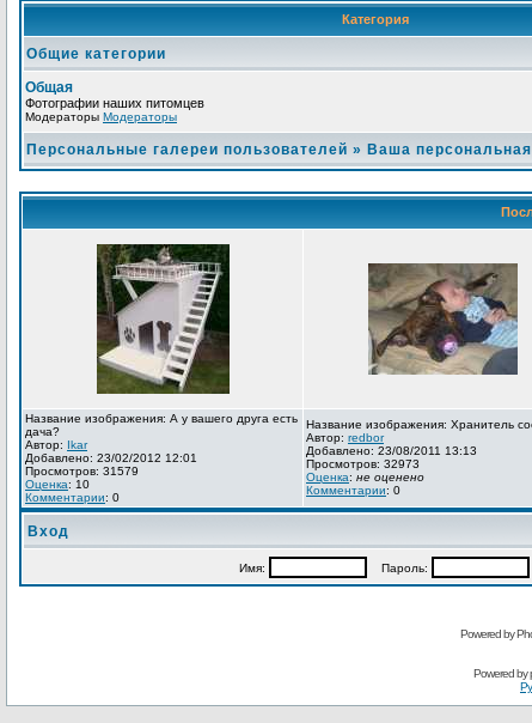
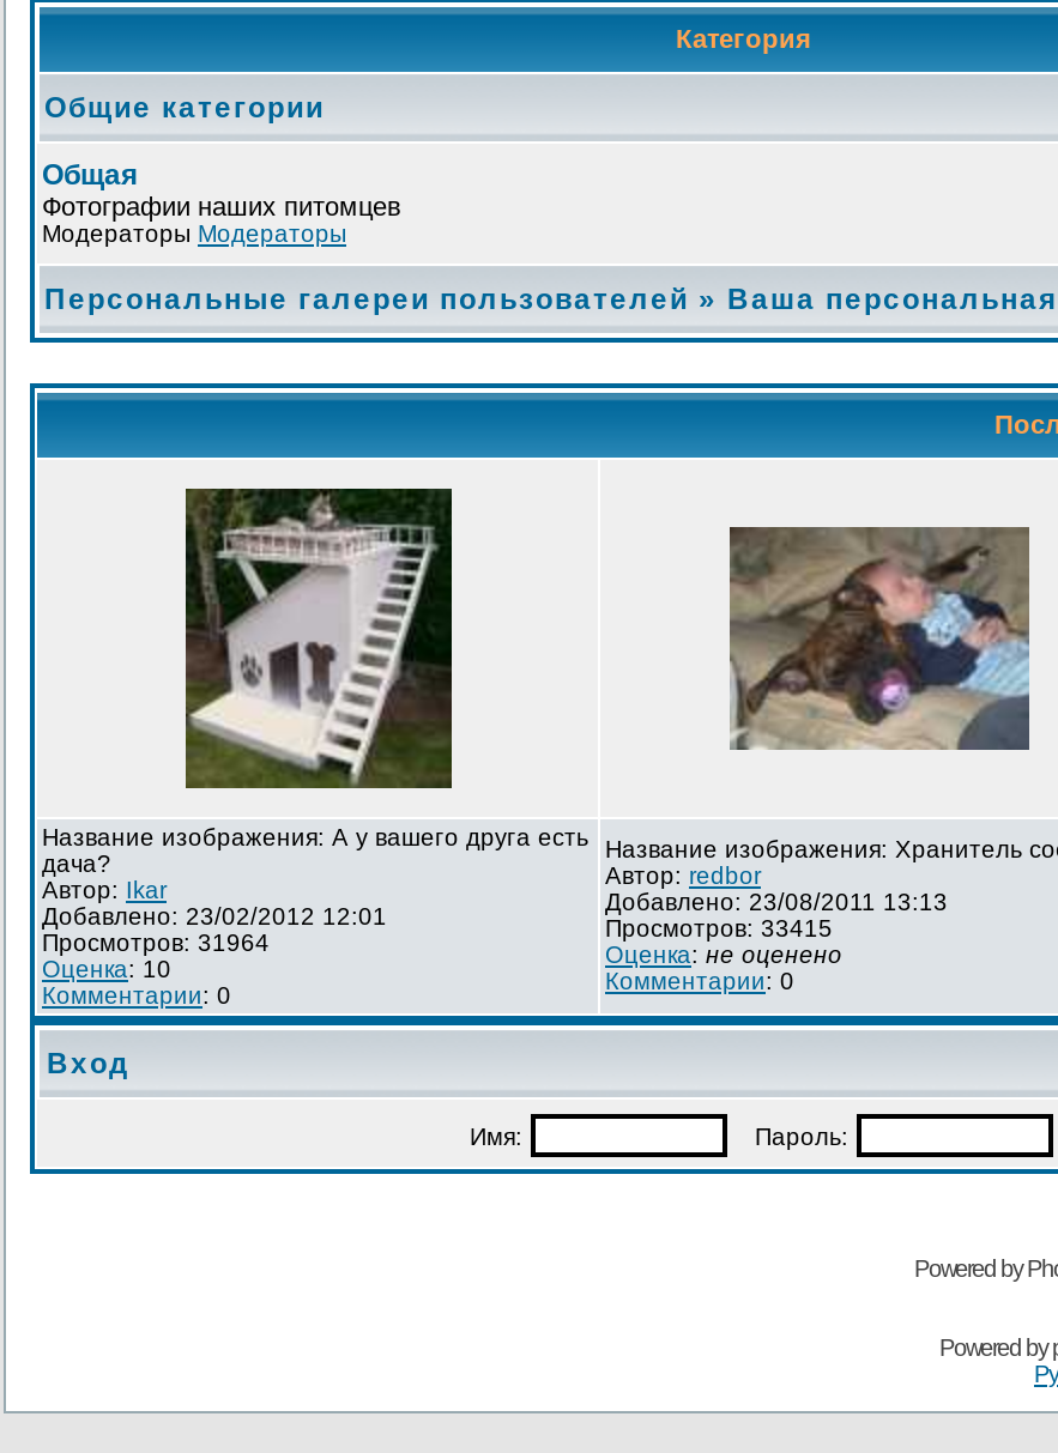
- Просмотров: 32973
+ Просмотров: 33415

- Просмотров: 31579
+ Просмотров: 31964
